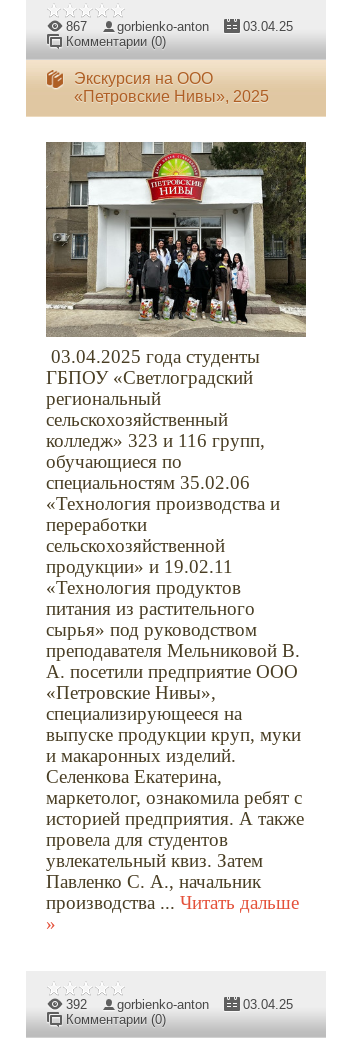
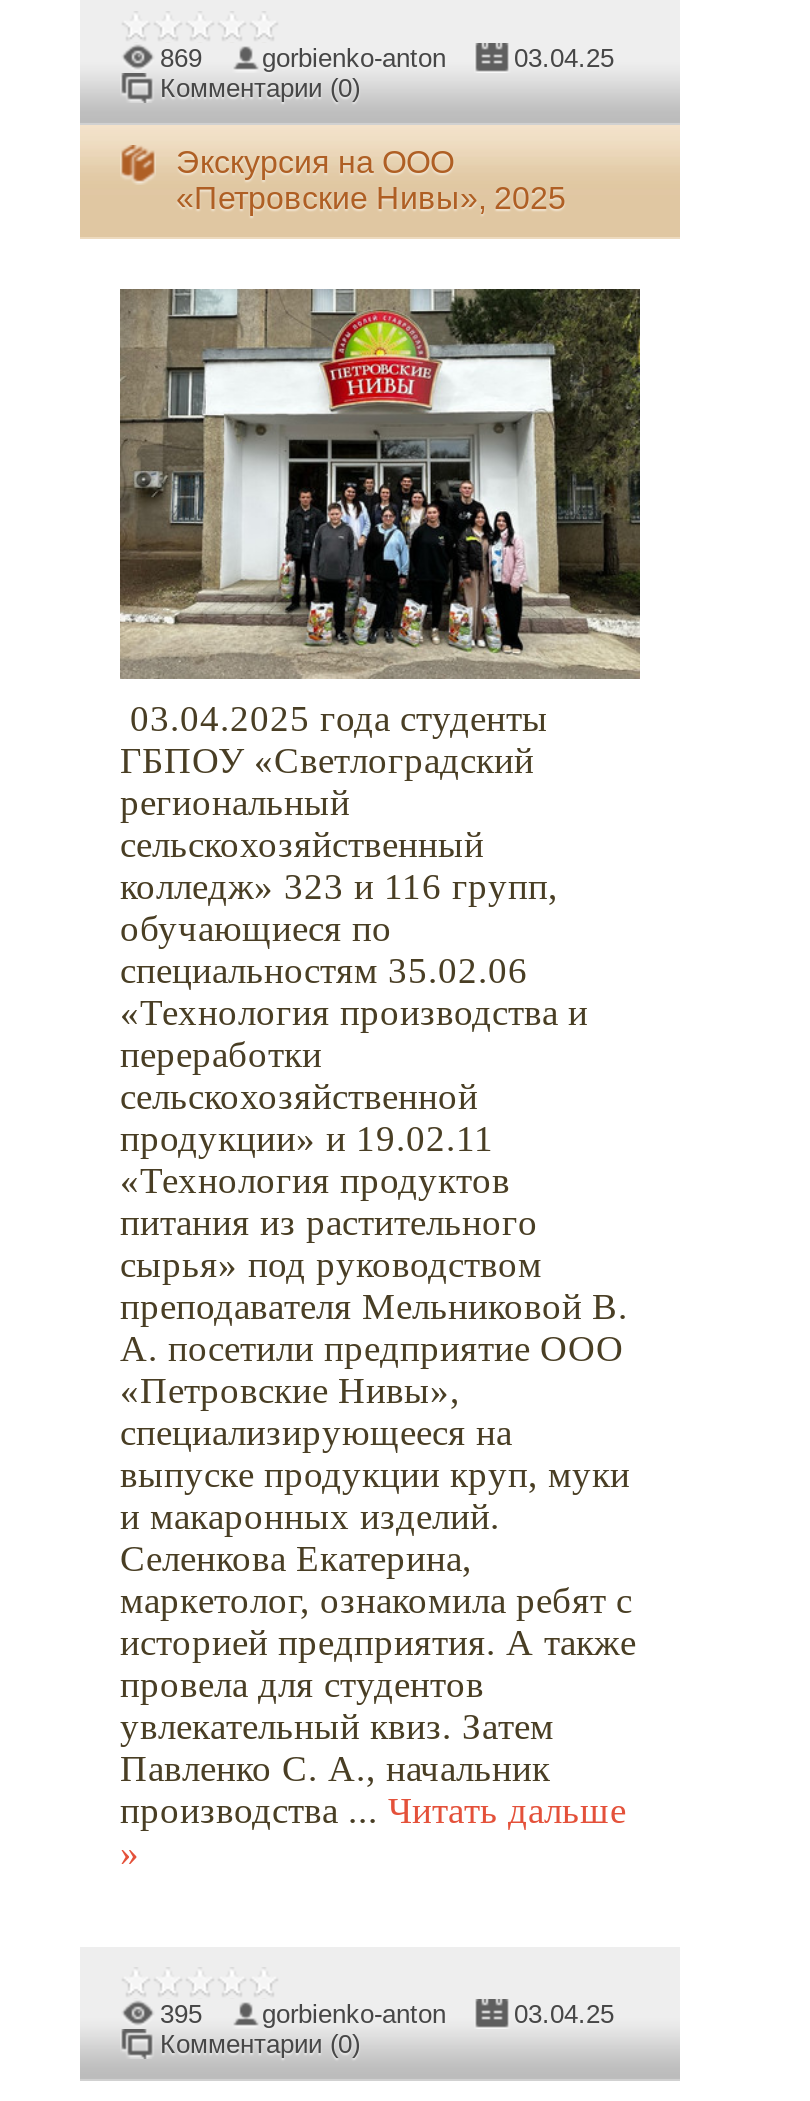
- 867 gorbienko-anton
+ 869 gorbienko-anton

- 392 gorbienko-anton
+ 395 gorbienko-anton
